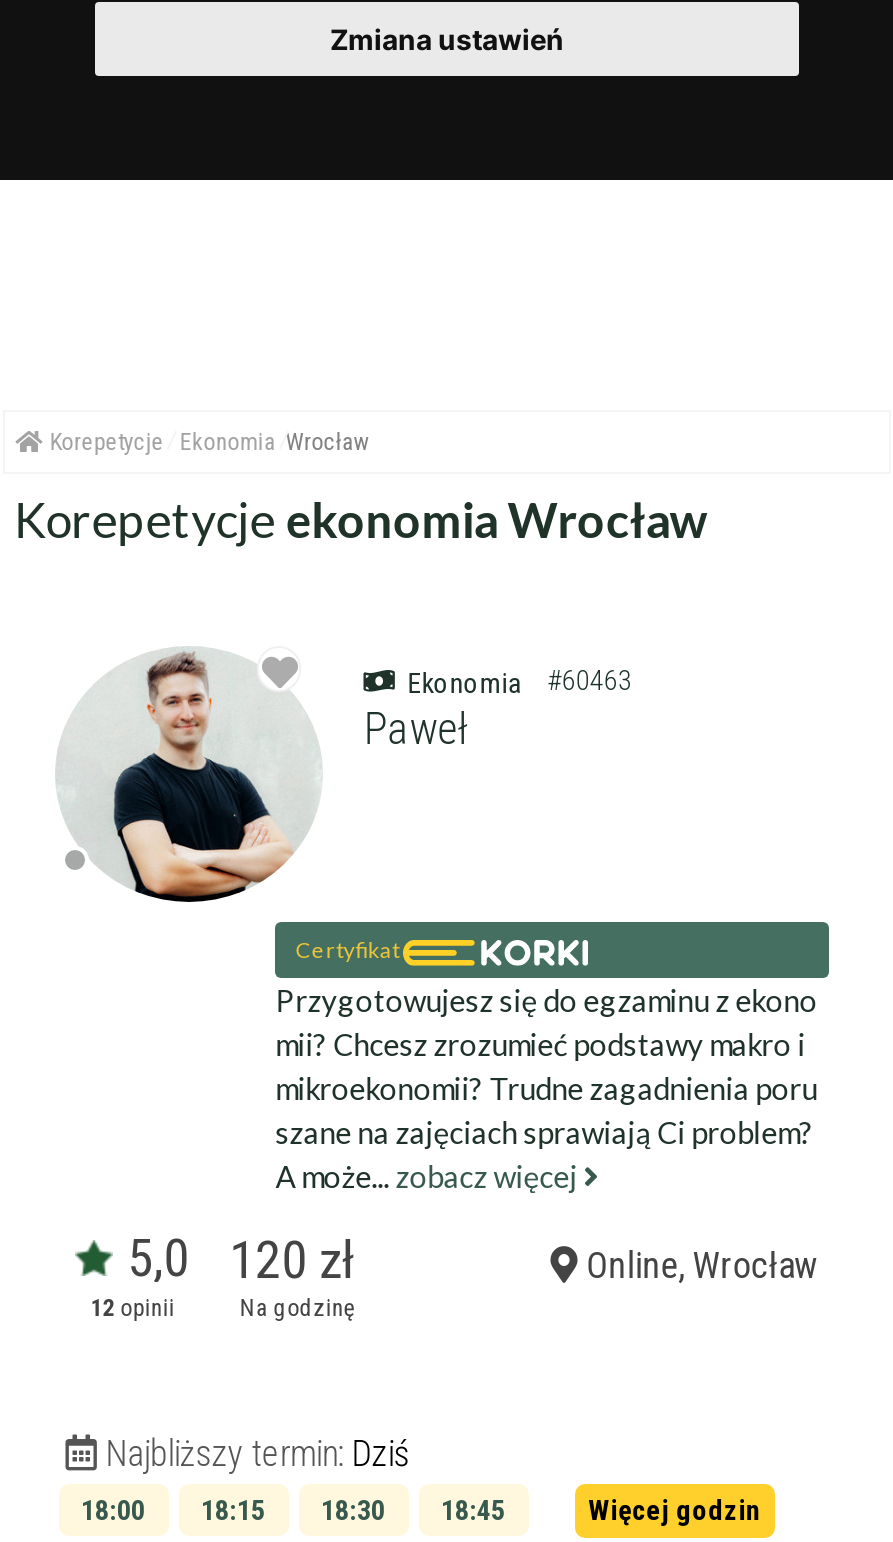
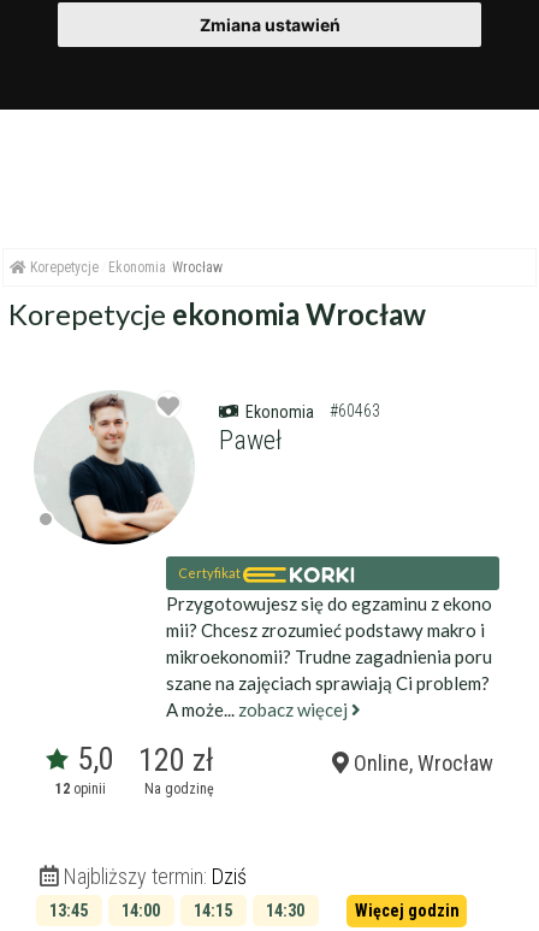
- 18:00
+ 13:45

- 18:15
+ 14:00

- 18:30
+ 14:15

- 18:45
+ 14:30
